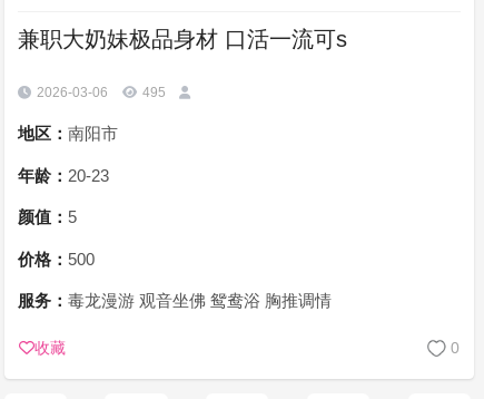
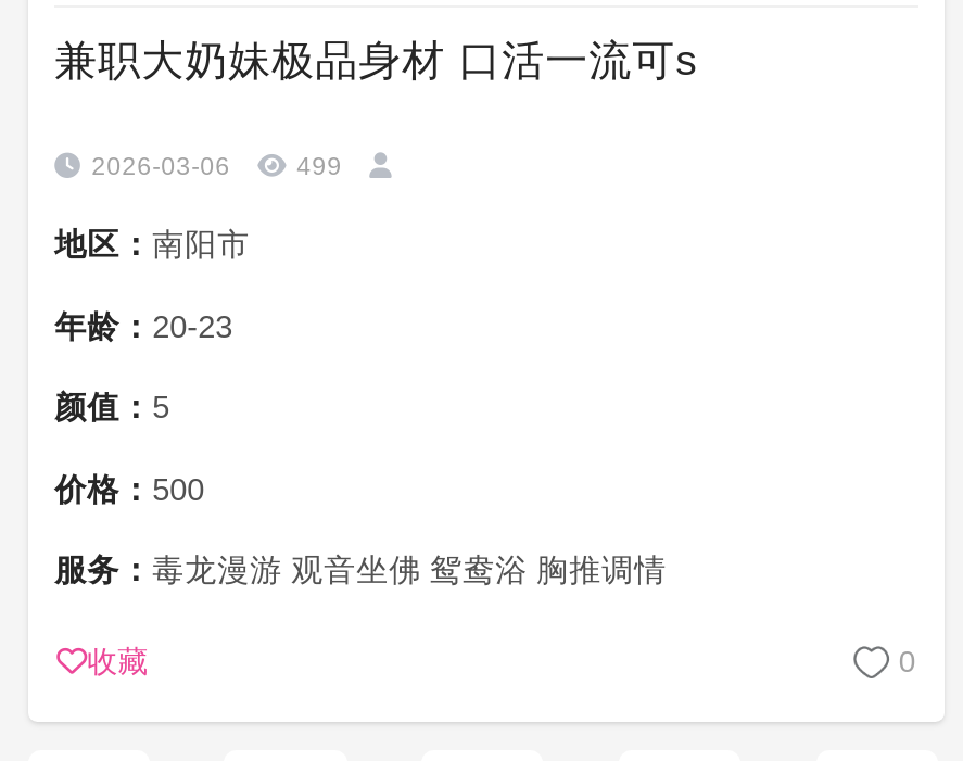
- 495
+ 499
